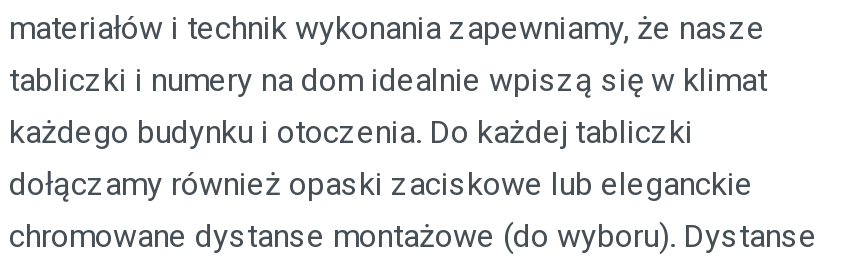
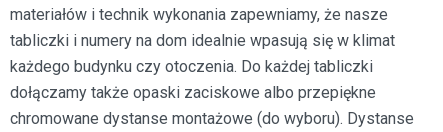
- tabliczki i numery na dom idealnie wpiszą się w klimat
+ tabliczki i numery na dom idealnie wpasują się w klimat

- każdego budynku i otoczenia. Do każdej tabliczki
+ każdego budynku czy otoczenia. Do każdej tabliczki

- dołączamy również opaski zaciskowe lub eleganckie
+ dołączamy także opaski zaciskowe albo przepiękne
